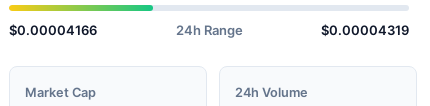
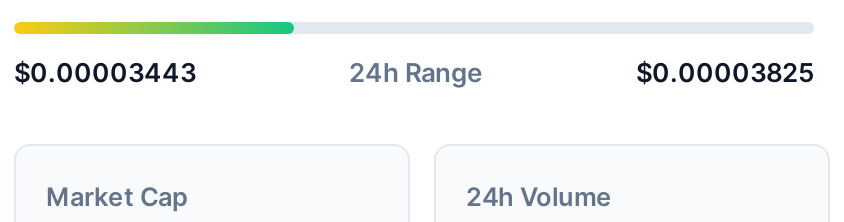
- $0.00004166
+ $0.00003443

- $0.00004319
+ $0.00003825
